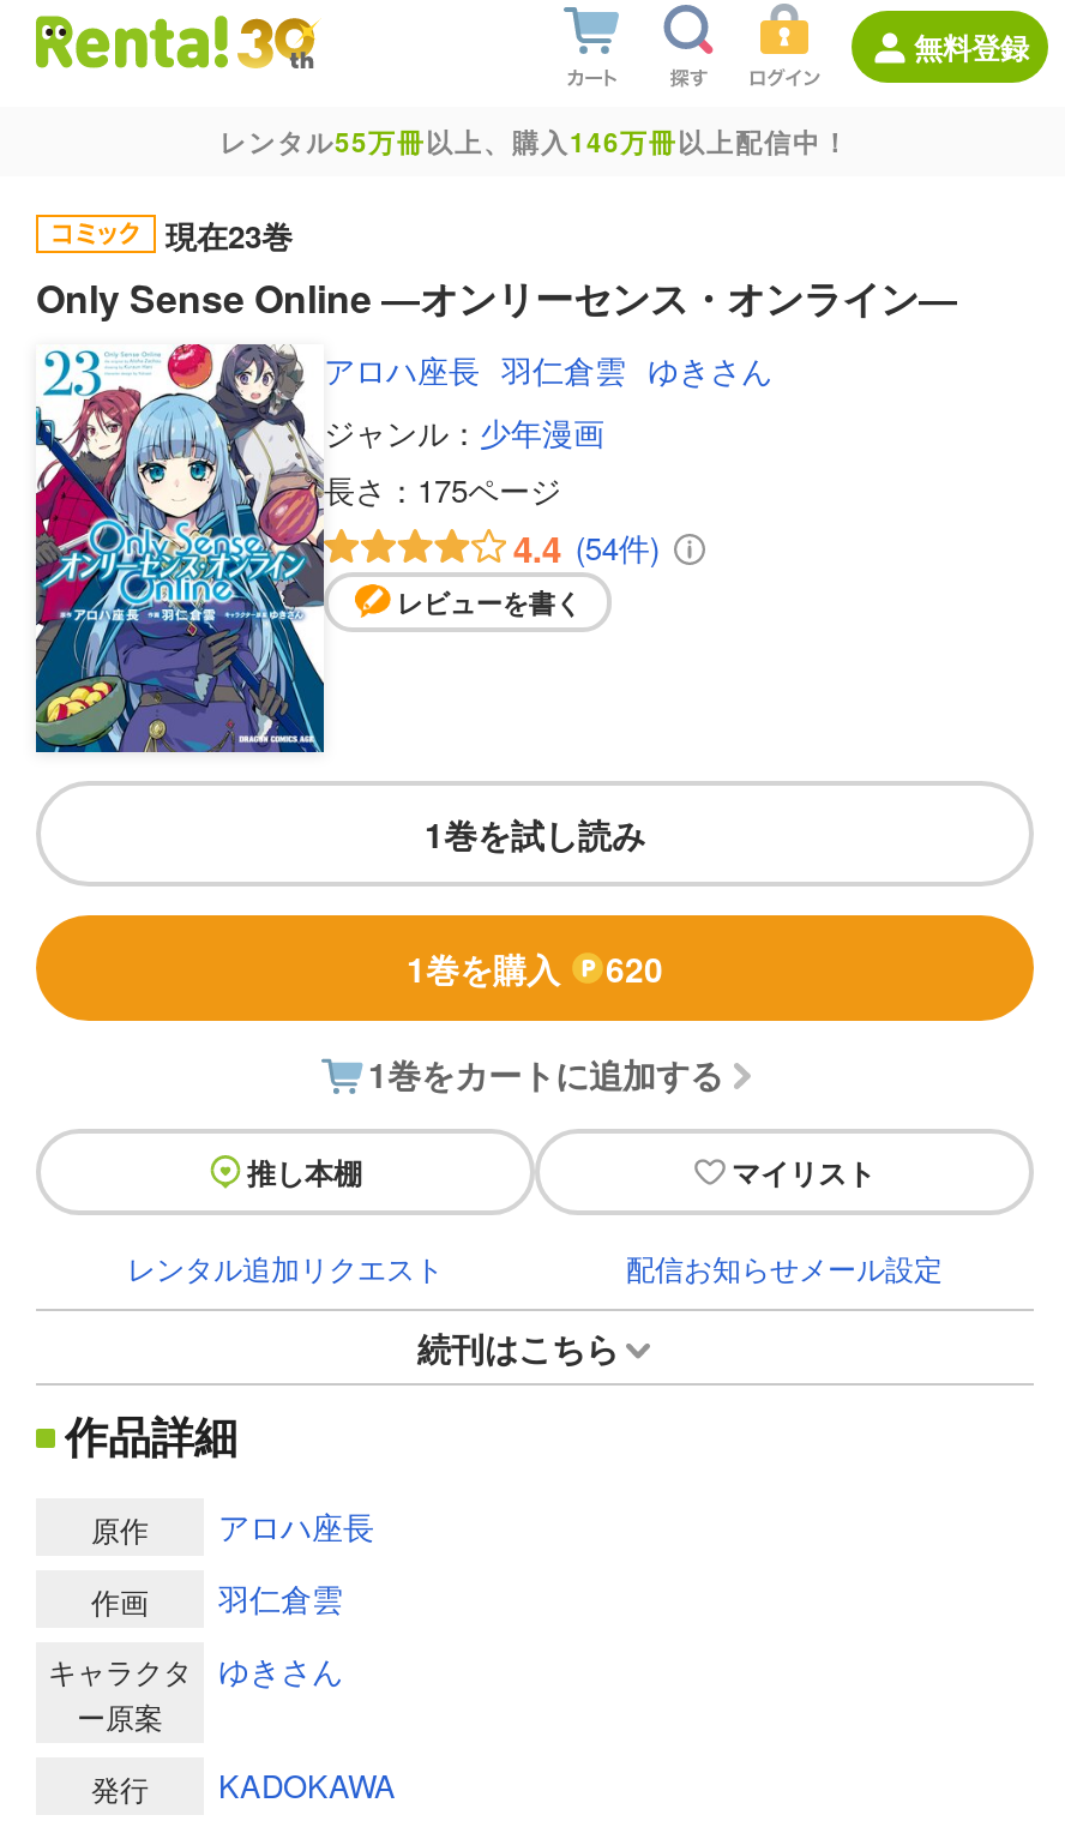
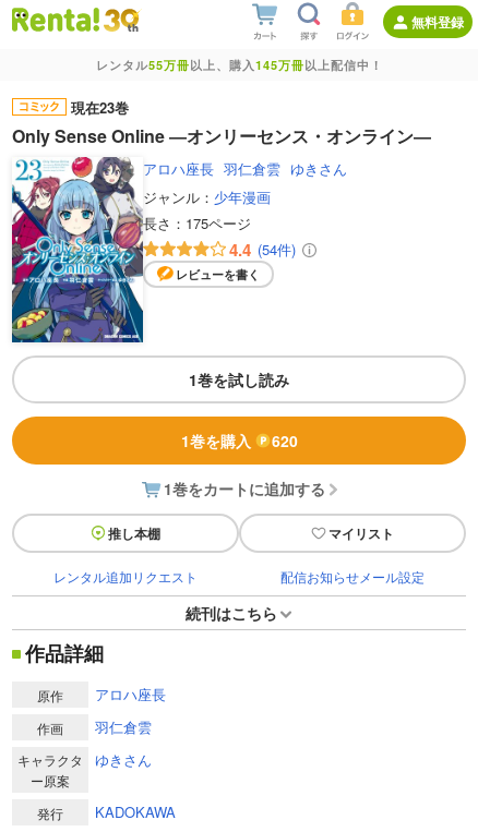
- レンタル55万冊以上、購入146万冊以上配信中！
+ レンタル55万冊以上、購入145万冊以上配信中！
